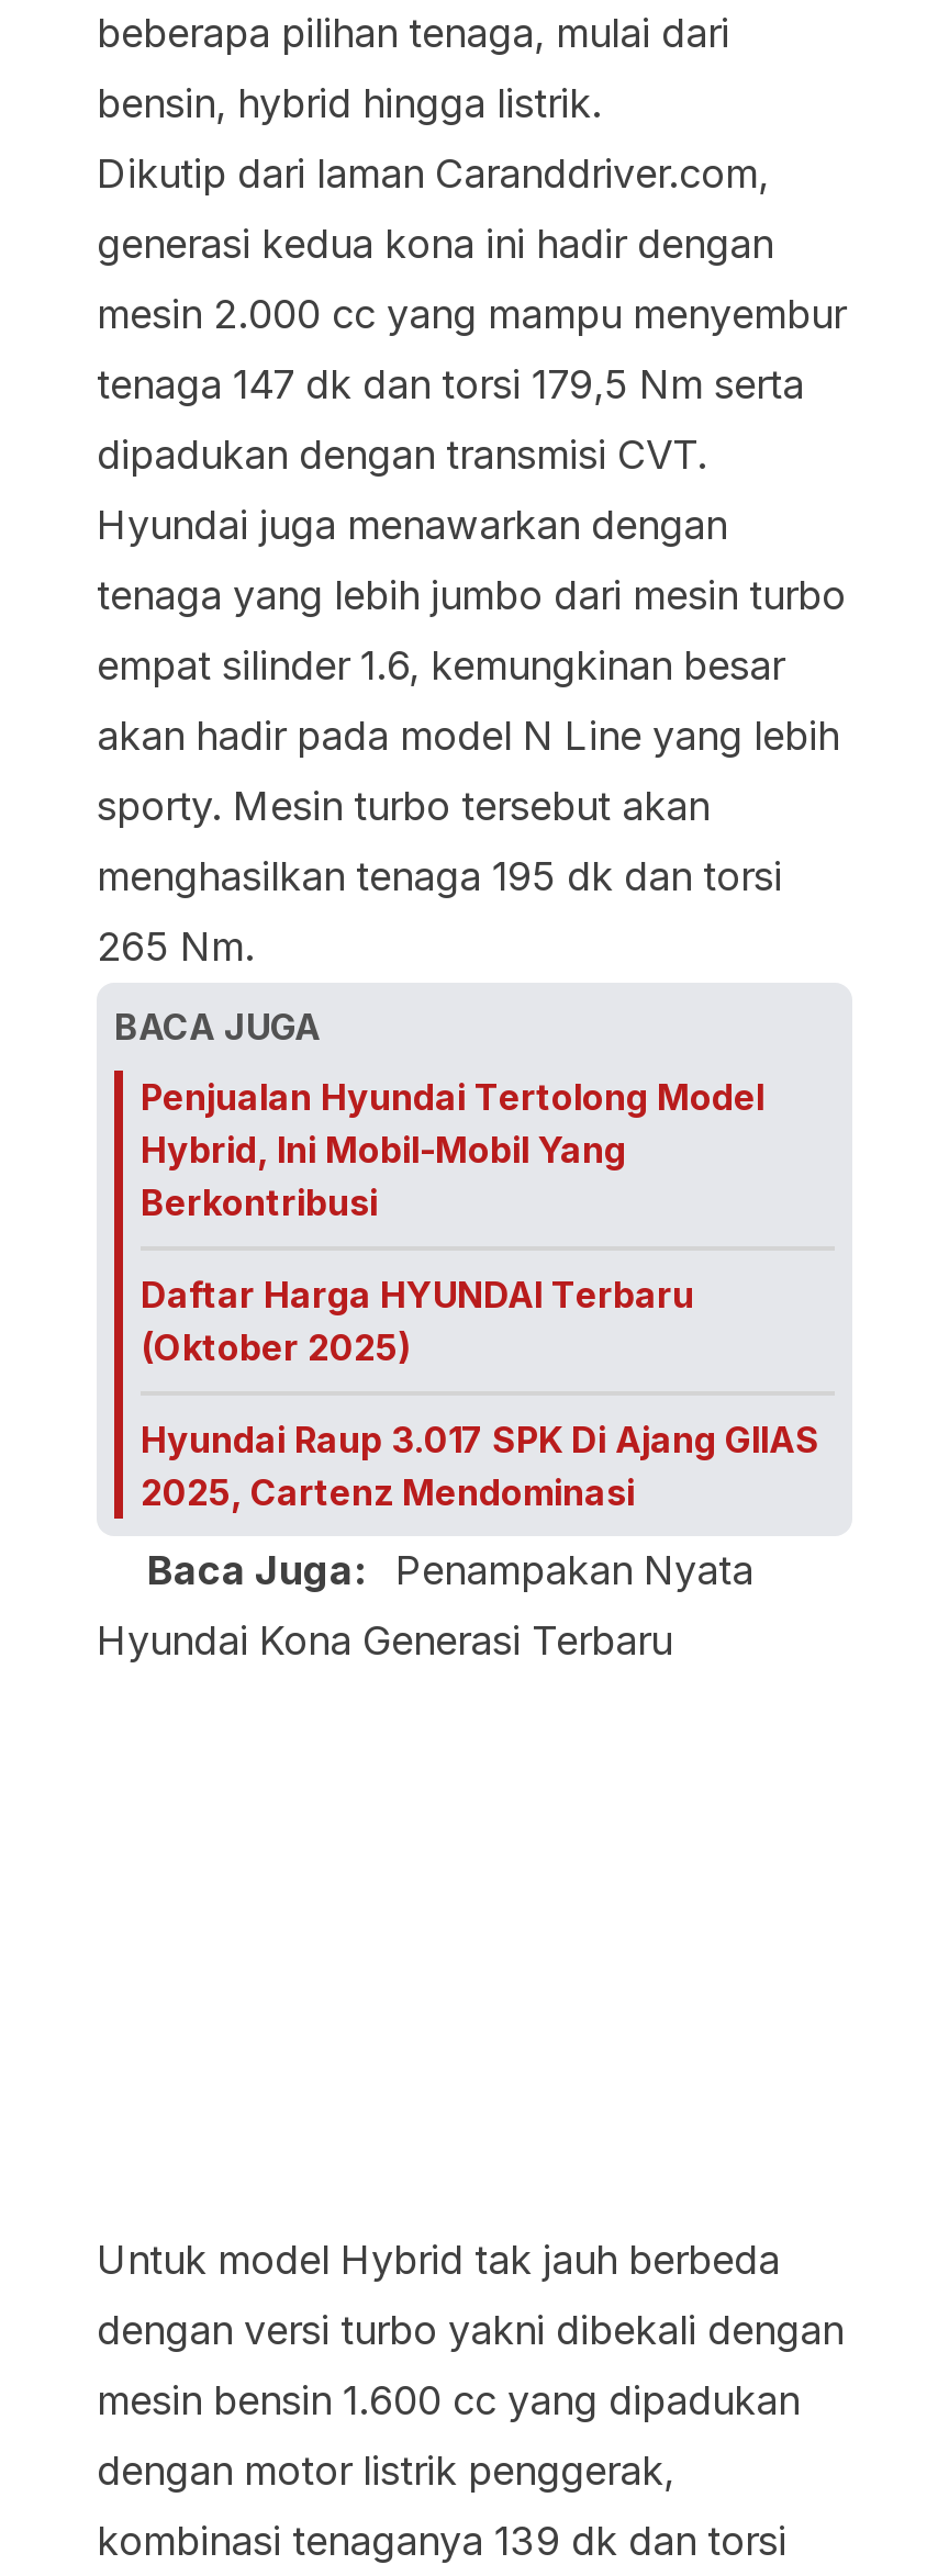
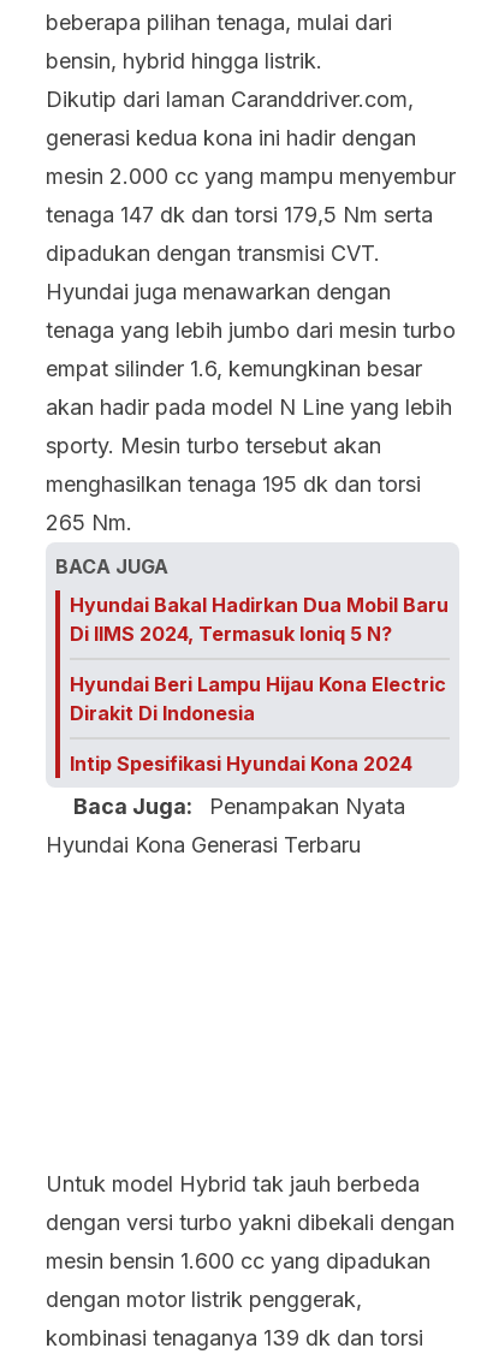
- Penjualan Hyundai Tertolong Model
- Hybrid, Ini Mobil-Mobil Yang
- Berkontribusi
+ Hyundai Bakal Hadirkan Dua Mobil Baru
+ Di IIMS 2024, Termasuk Ioniq 5 N?

- Daftar Harga HYUNDAI Terbaru
- (Oktober 2025)
+ Hyundai Beri Lampu Hijau Kona Electric
+ Dirakit Di Indonesia

- Hyundai Raup 3.017 SPK Di Ajang GIIAS
- 2025, Cartenz Mendominasi
+ Intip Spesifikasi Hyundai Kona 2024
